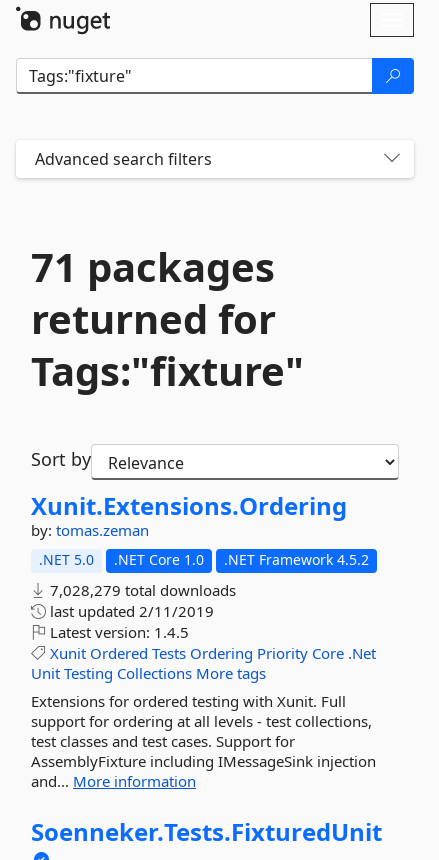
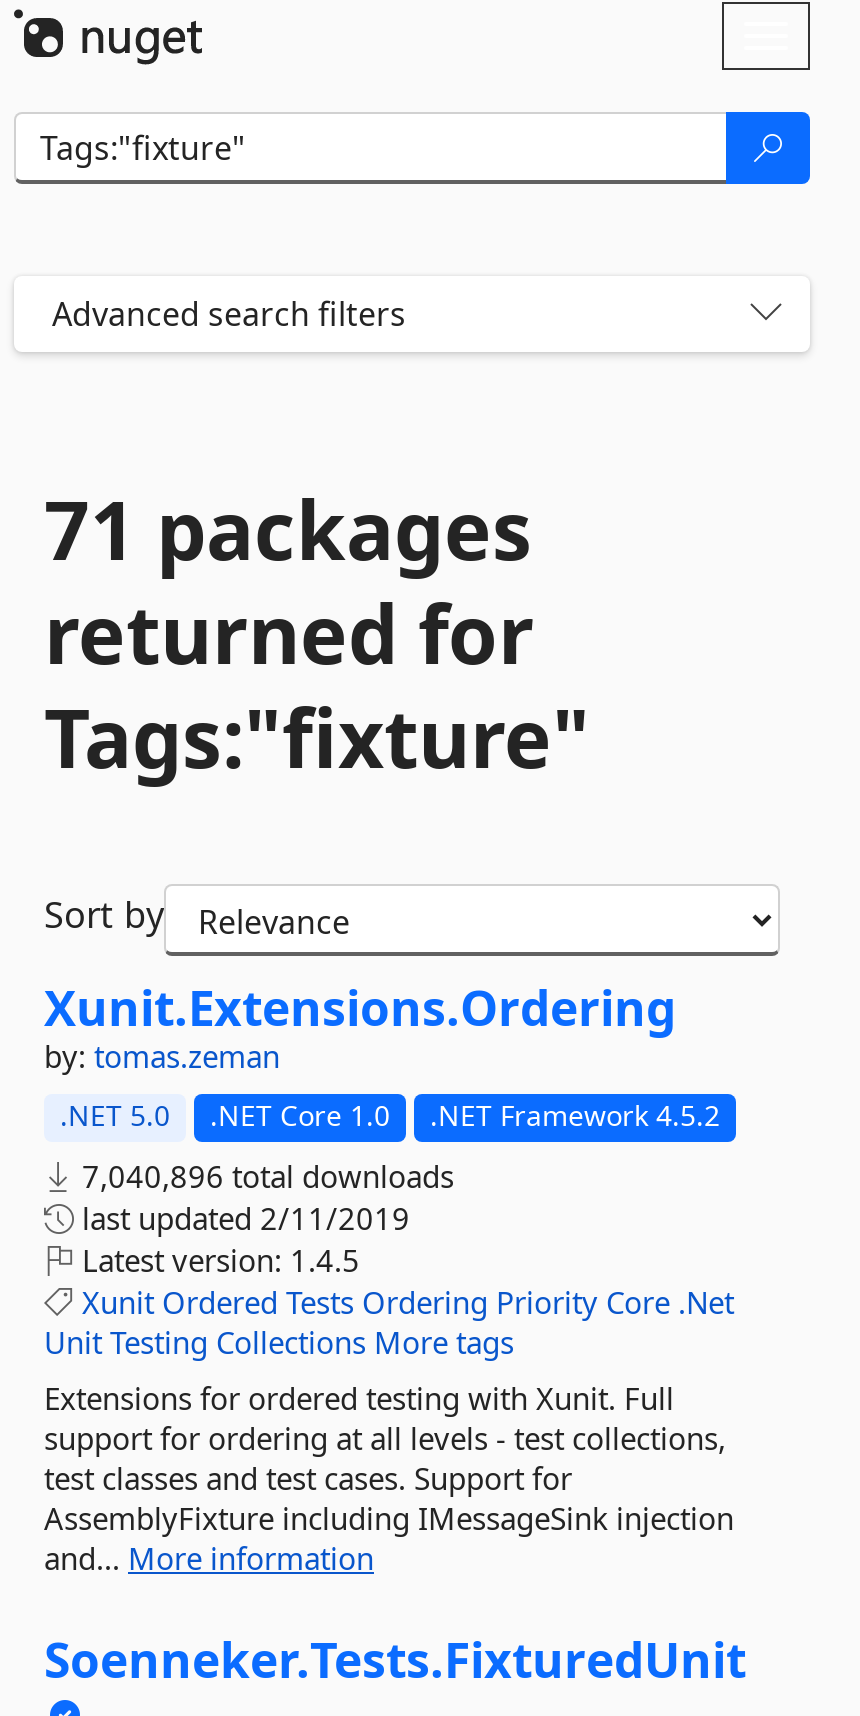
- 7,028,279 total downloads
+ 7,040,896 total downloads
